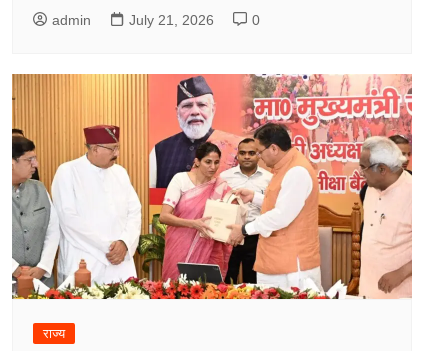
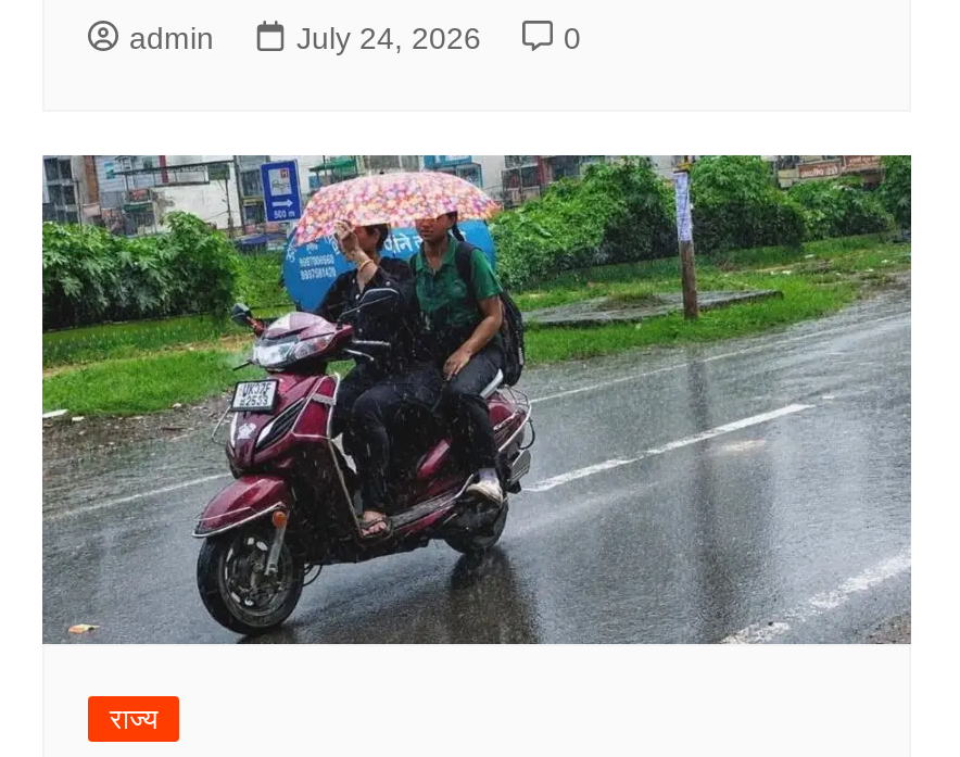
- July 21, 2026
+ July 24, 2026

- [image]
+ [image]
